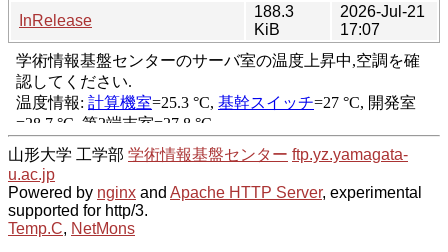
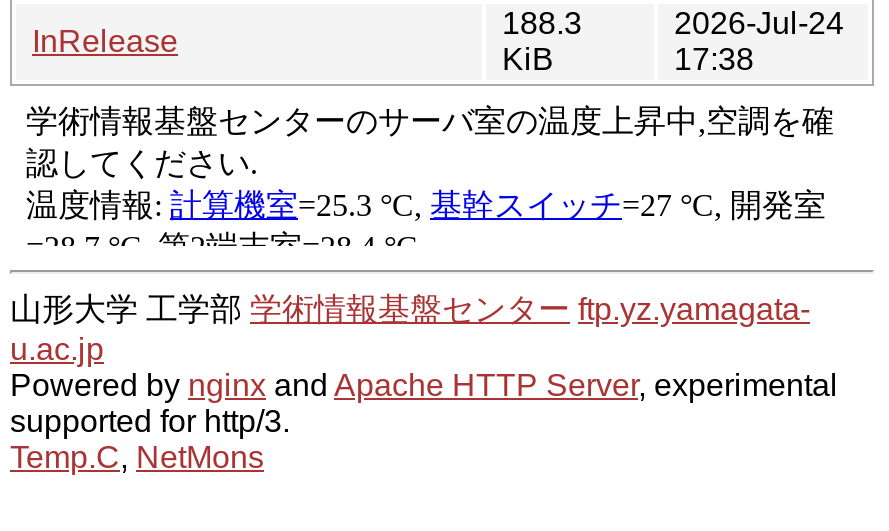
- 2026-Jul-21
- 17:07
+ 2026-Jul-24
+ 17:38
